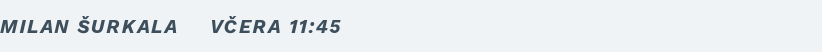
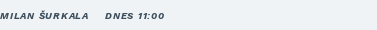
- MILAN ŠURKALA VČERA 11:45
+ MILAN ŠURKALA DNES 11:00
